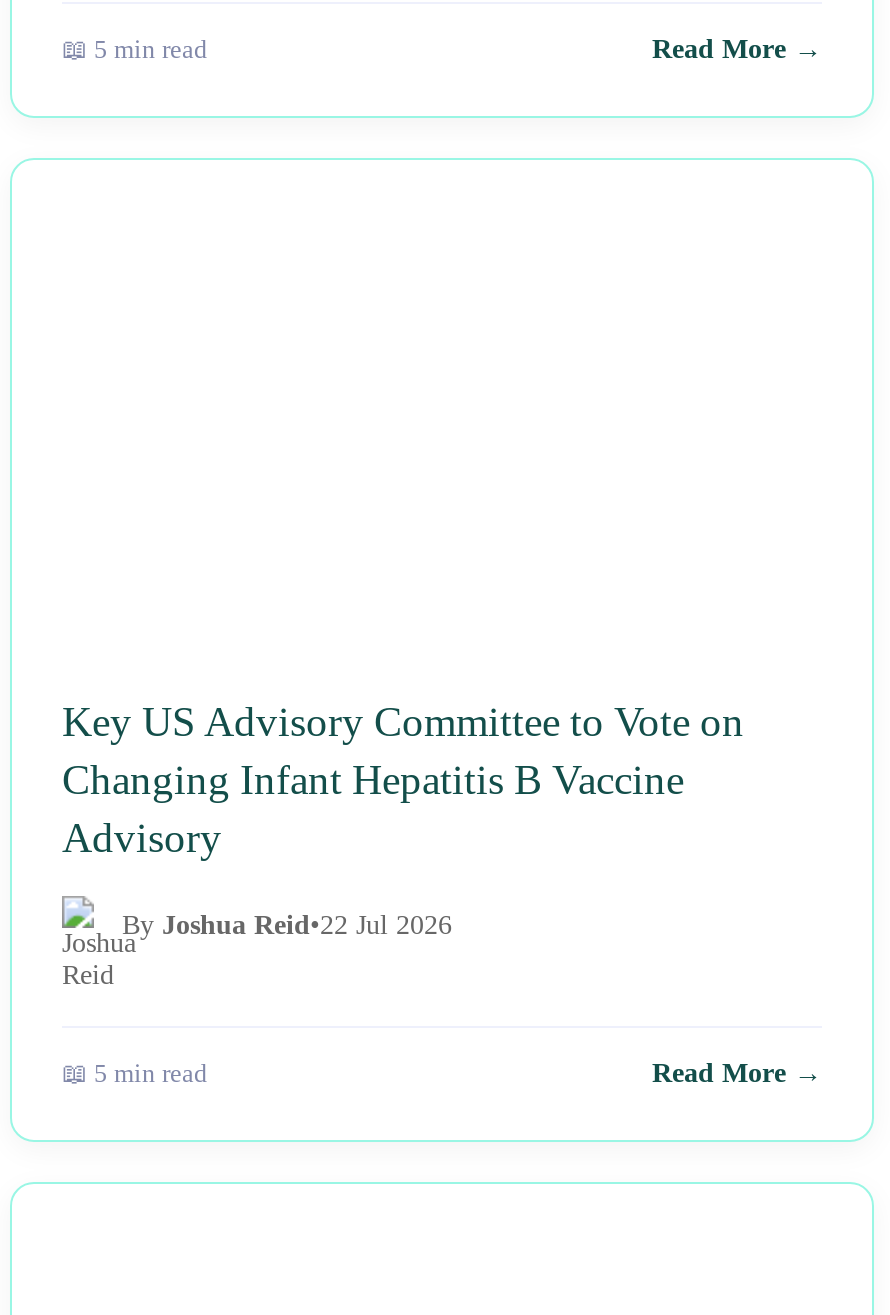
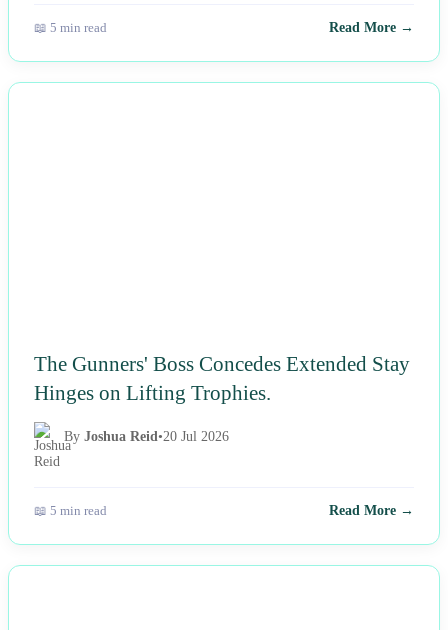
- Key US Advisory Committee to Vote on
- Changing Infant Hepatitis B Vaccine
- Advisory
+ The Gunners' Boss Concedes Extended Stay
+ Hinges on Lifting Trophies.

- By Joshua Reid•22 Jul 2026
+ By Joshua Reid•20 Jul 2026
